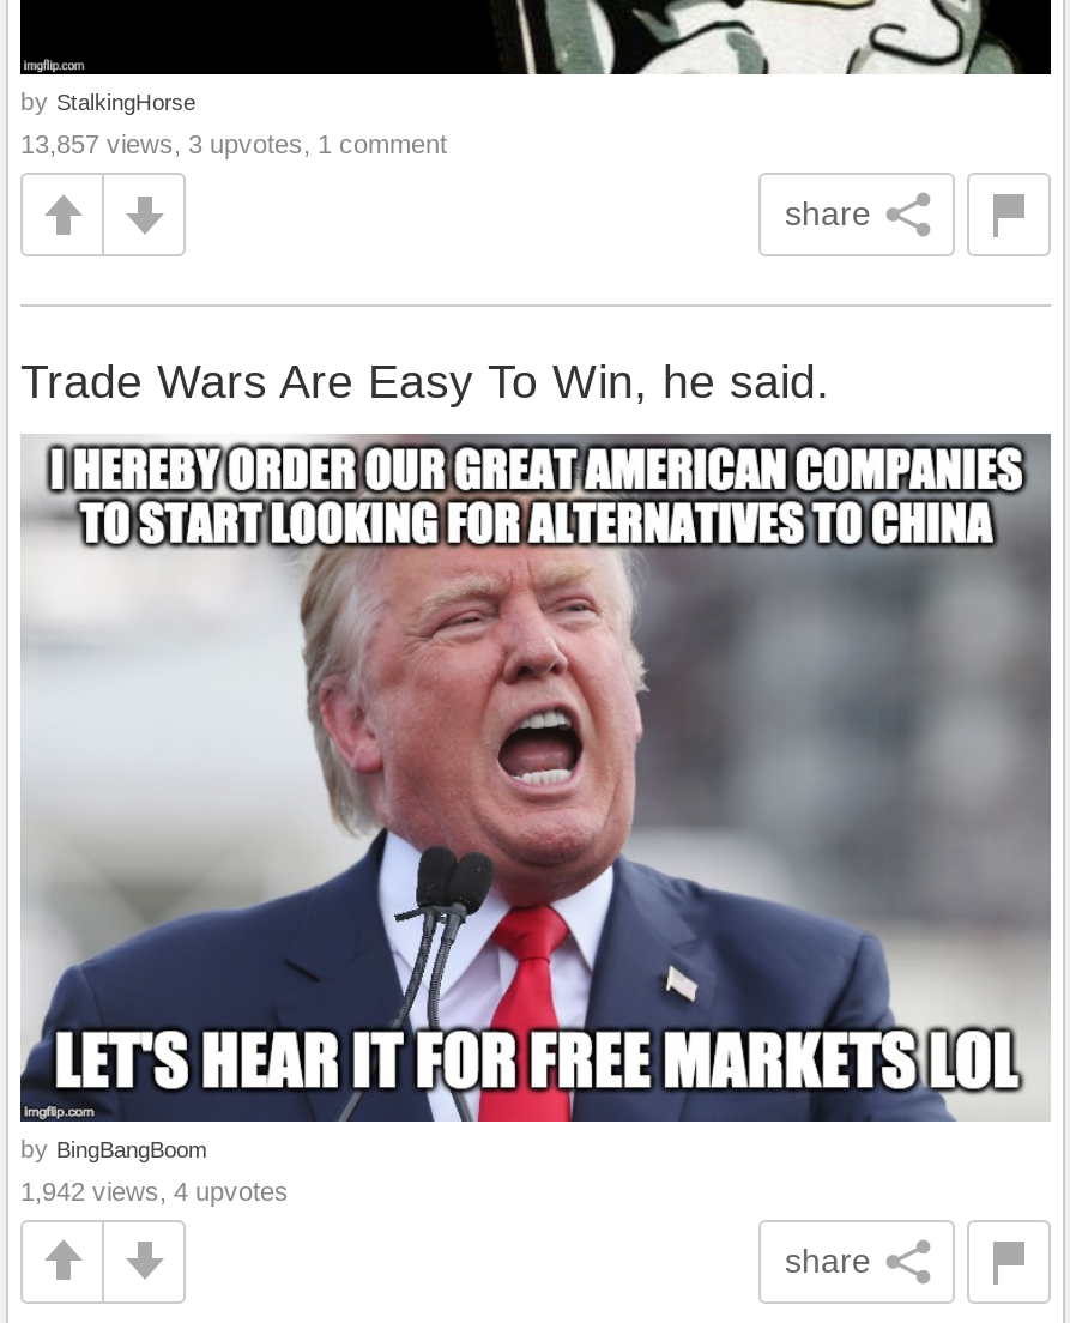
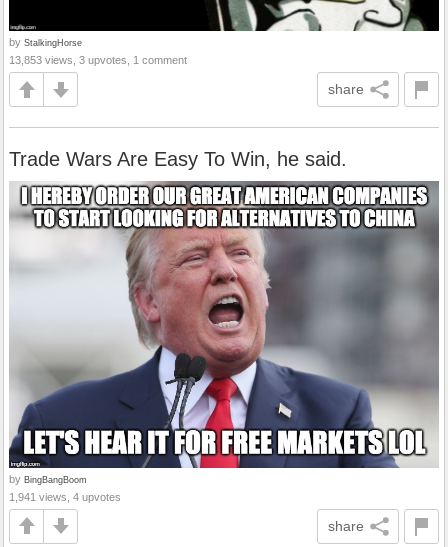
- 13,857 views, 3 upvotes, 1 comment
+ 13,853 views, 3 upvotes, 1 comment

- 1,942 views, 4 upvotes
+ 1,941 views, 4 upvotes
